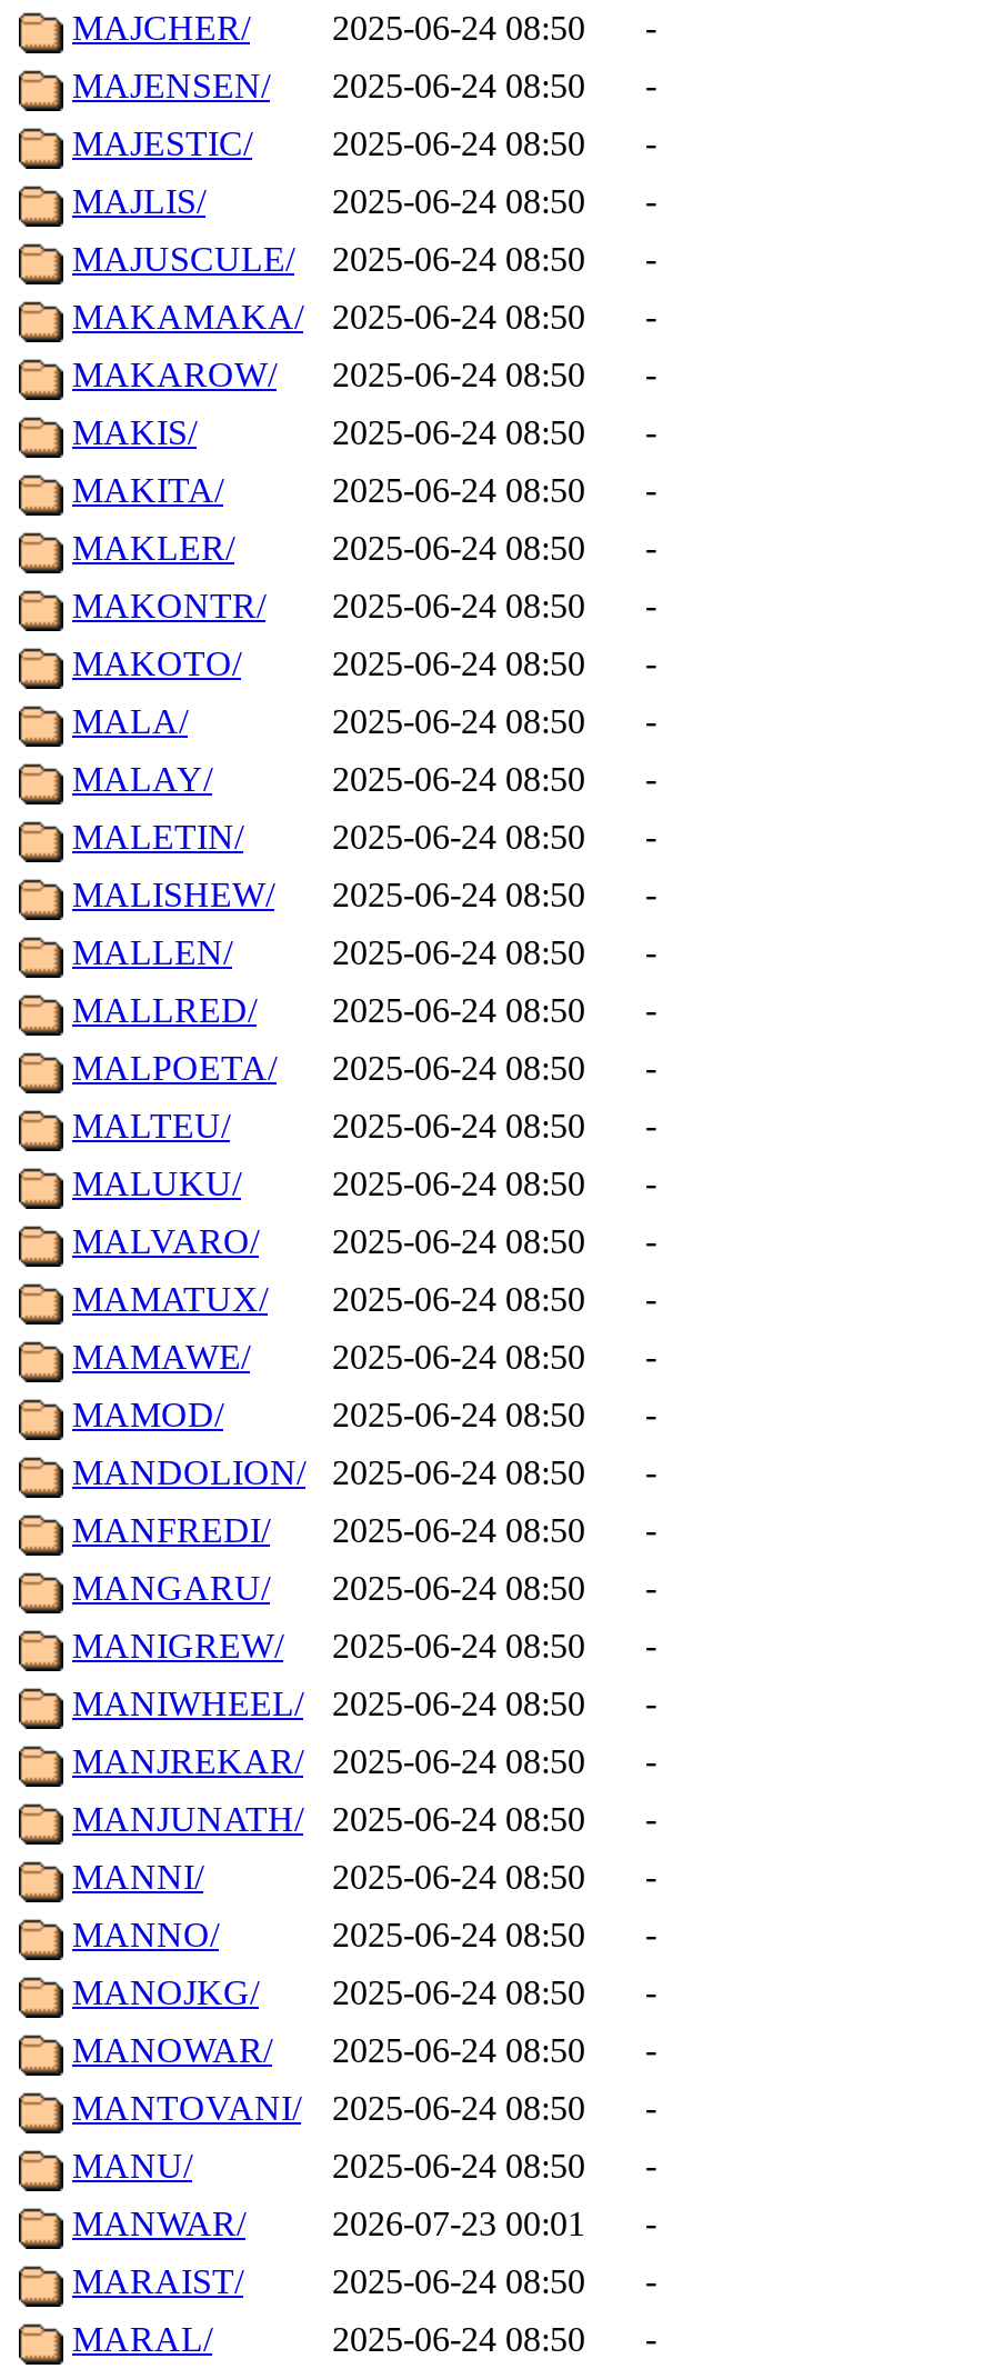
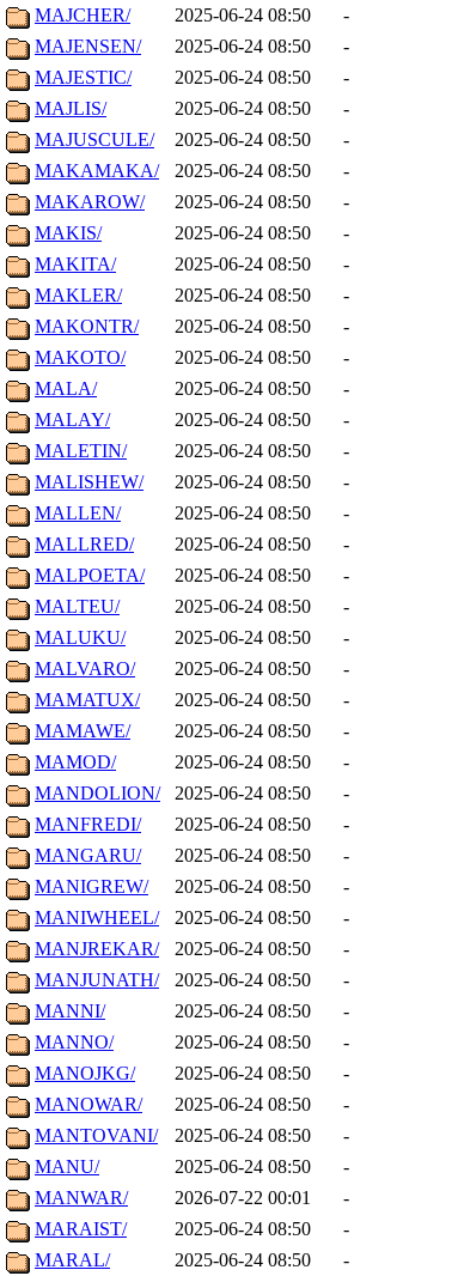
- 2026-07-23 00:01
+ 2026-07-22 00:01
